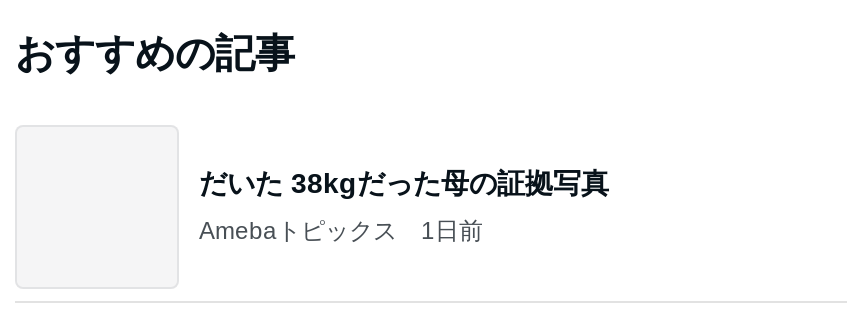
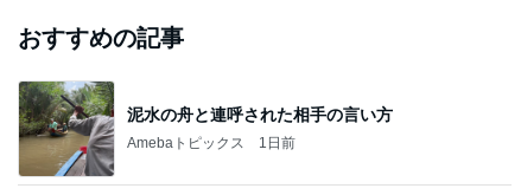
+ [image]

- だいた 38kgだった母の証拠写真
+ 泥水の舟と連呼された相手の言い方
